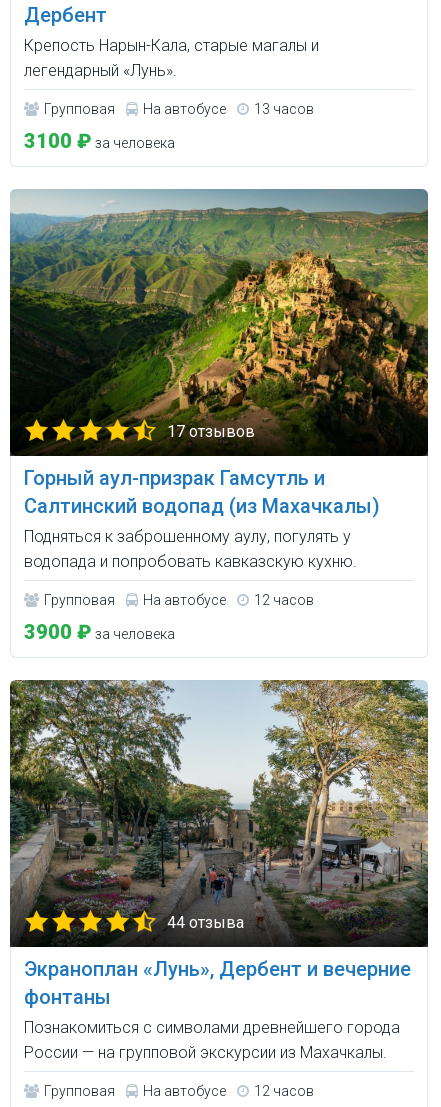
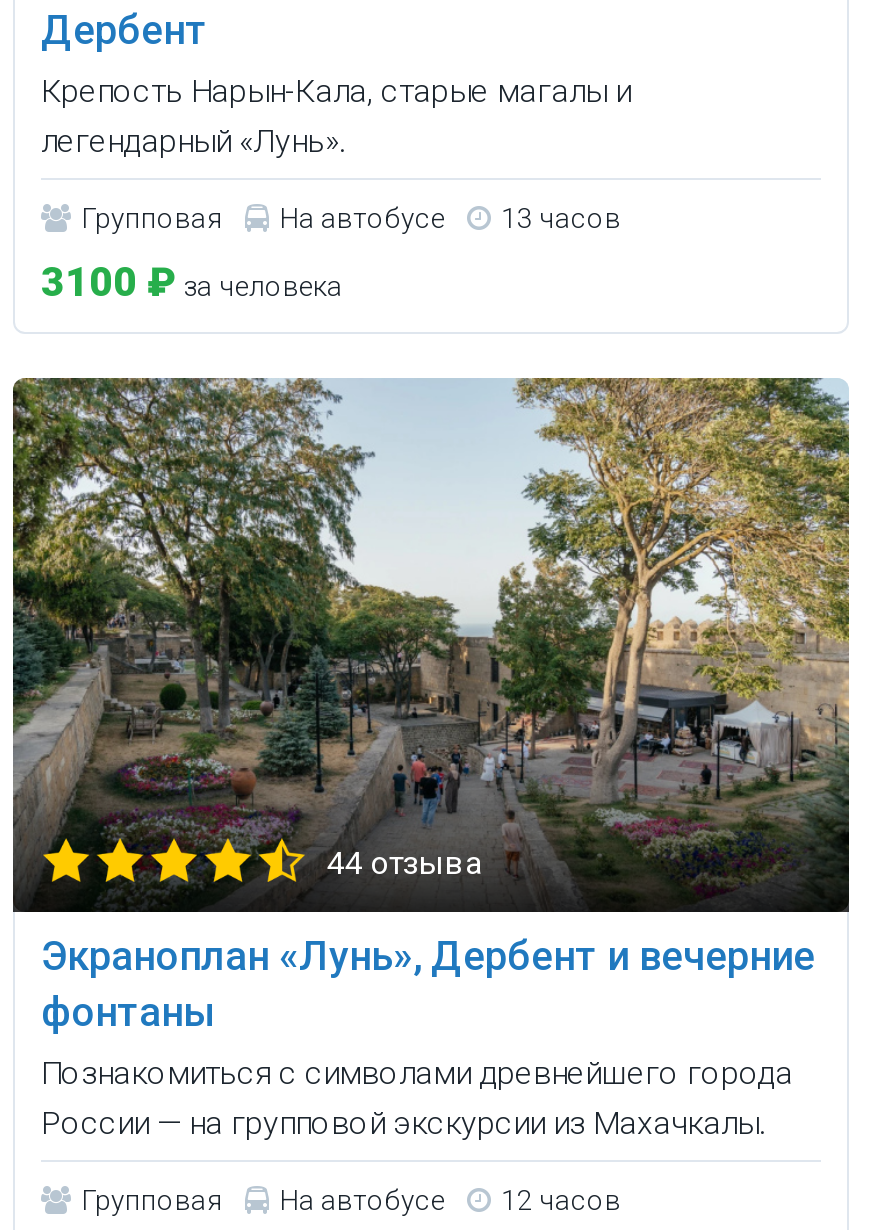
- [image]
- 17 отзывов
- Горный аул-призрак Гамсутль и
- Салтинский водопад (из Махачкалы)
- Подняться к заброшенному аулу, погулять у
- водопада и попробовать кавказскую кухню.
- Групповая
- На автобусе
- 12 часов
- 3900 ₽ за человека
